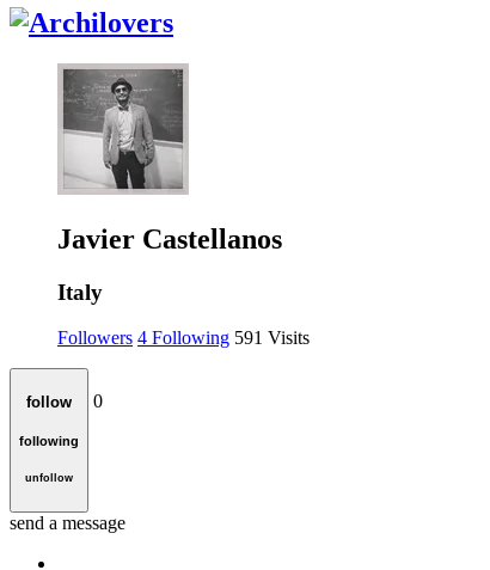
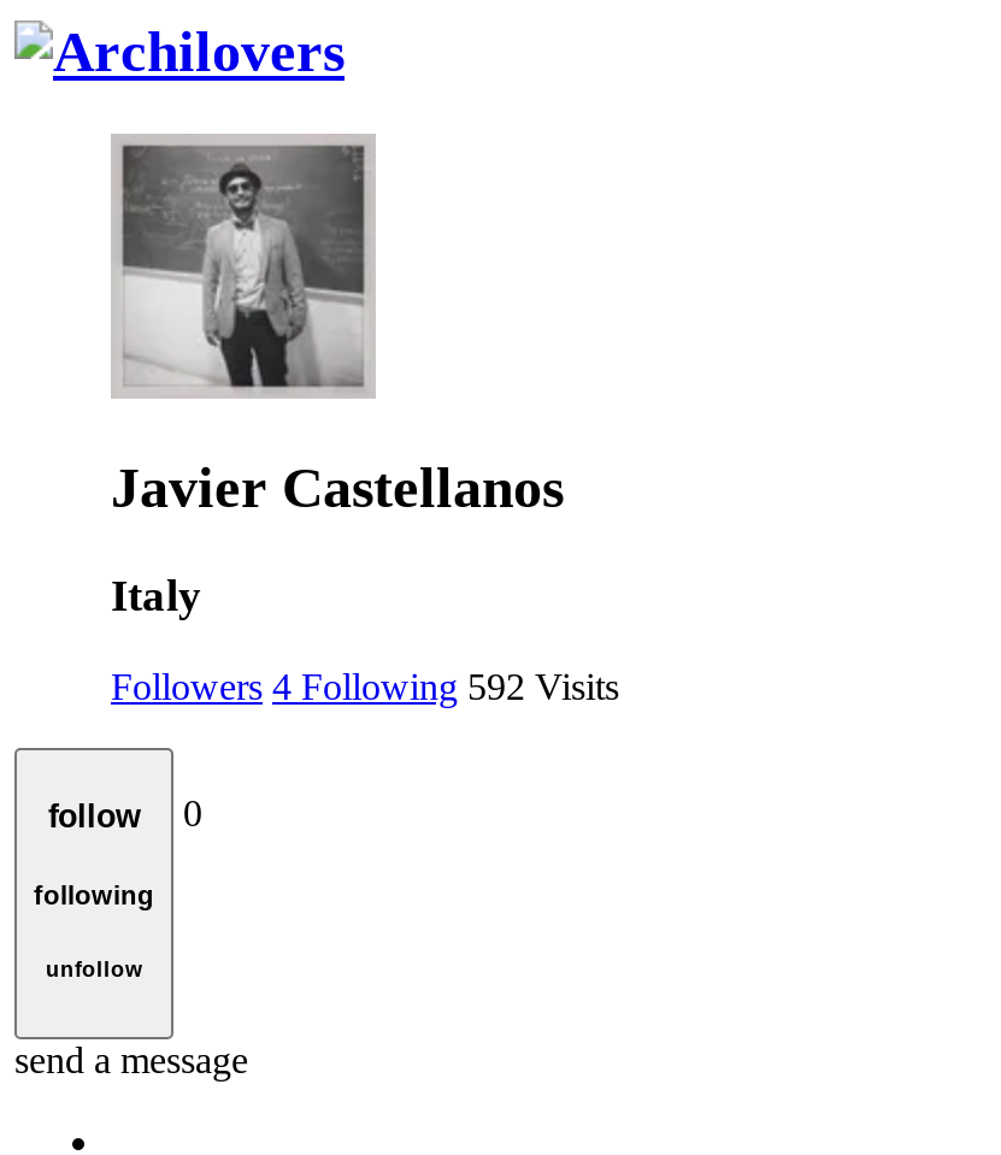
- Followers 4 Following 591 Visits
+ Followers 4 Following 592 Visits
